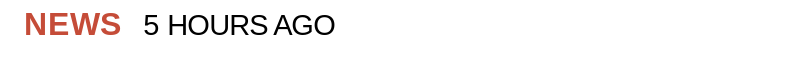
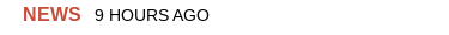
- NEWS 5 HOURS AGO
+ NEWS 9 HOURS AGO
